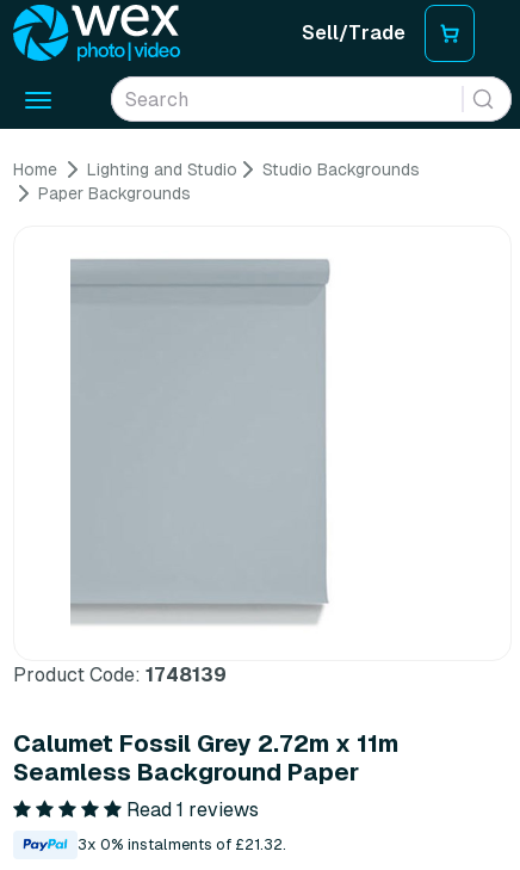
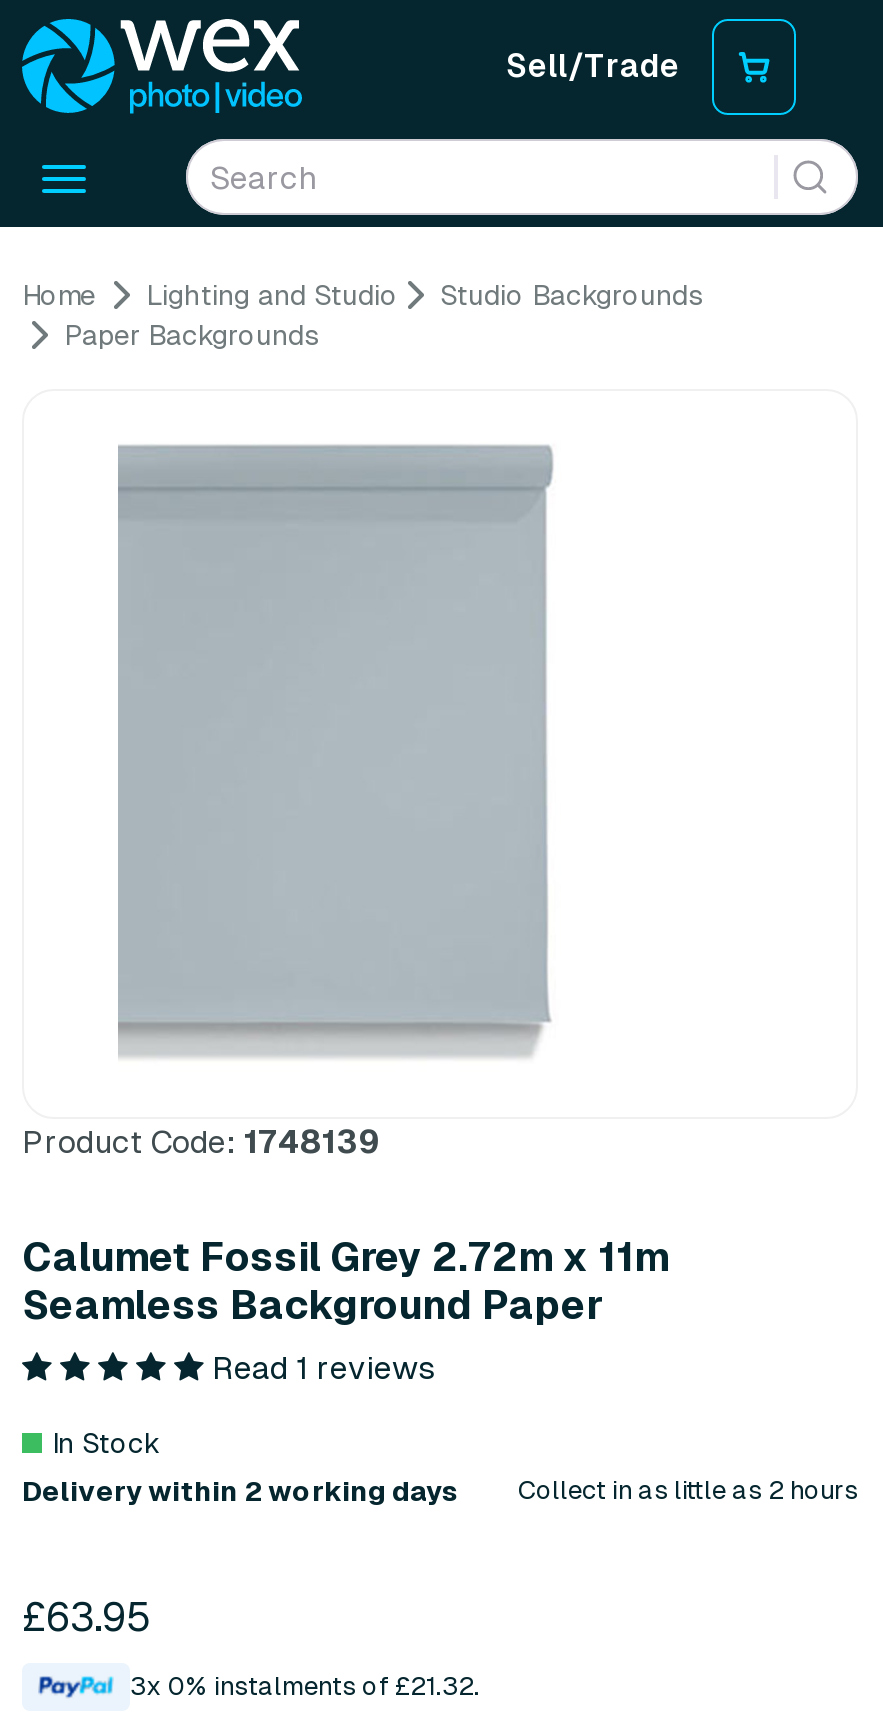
+ In Stock
+ Delivery within 2 working days
+ Collect in as little as 2 hours
+ £63.95
